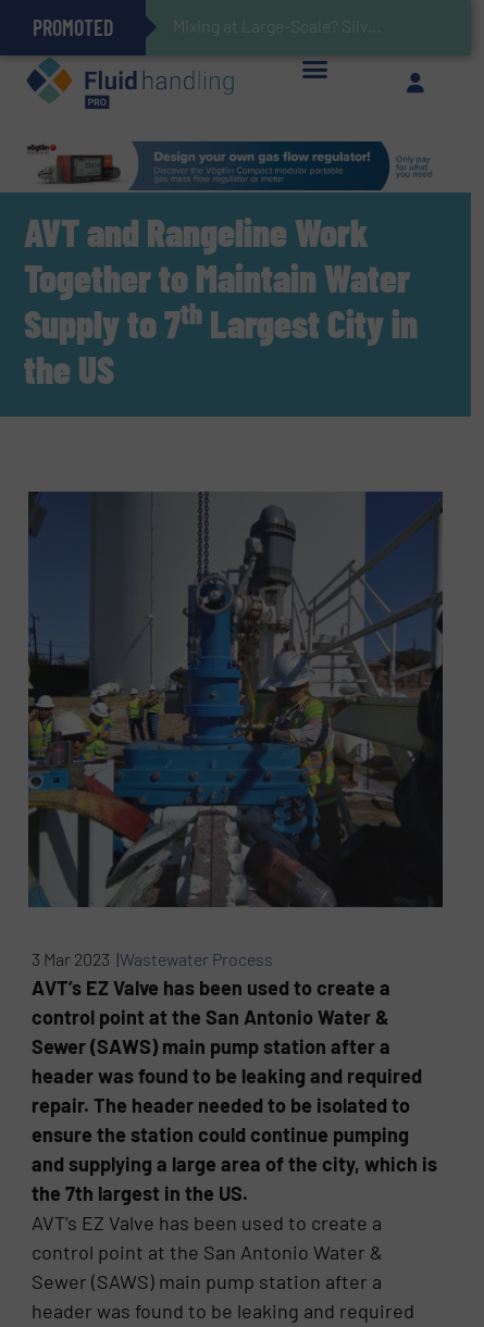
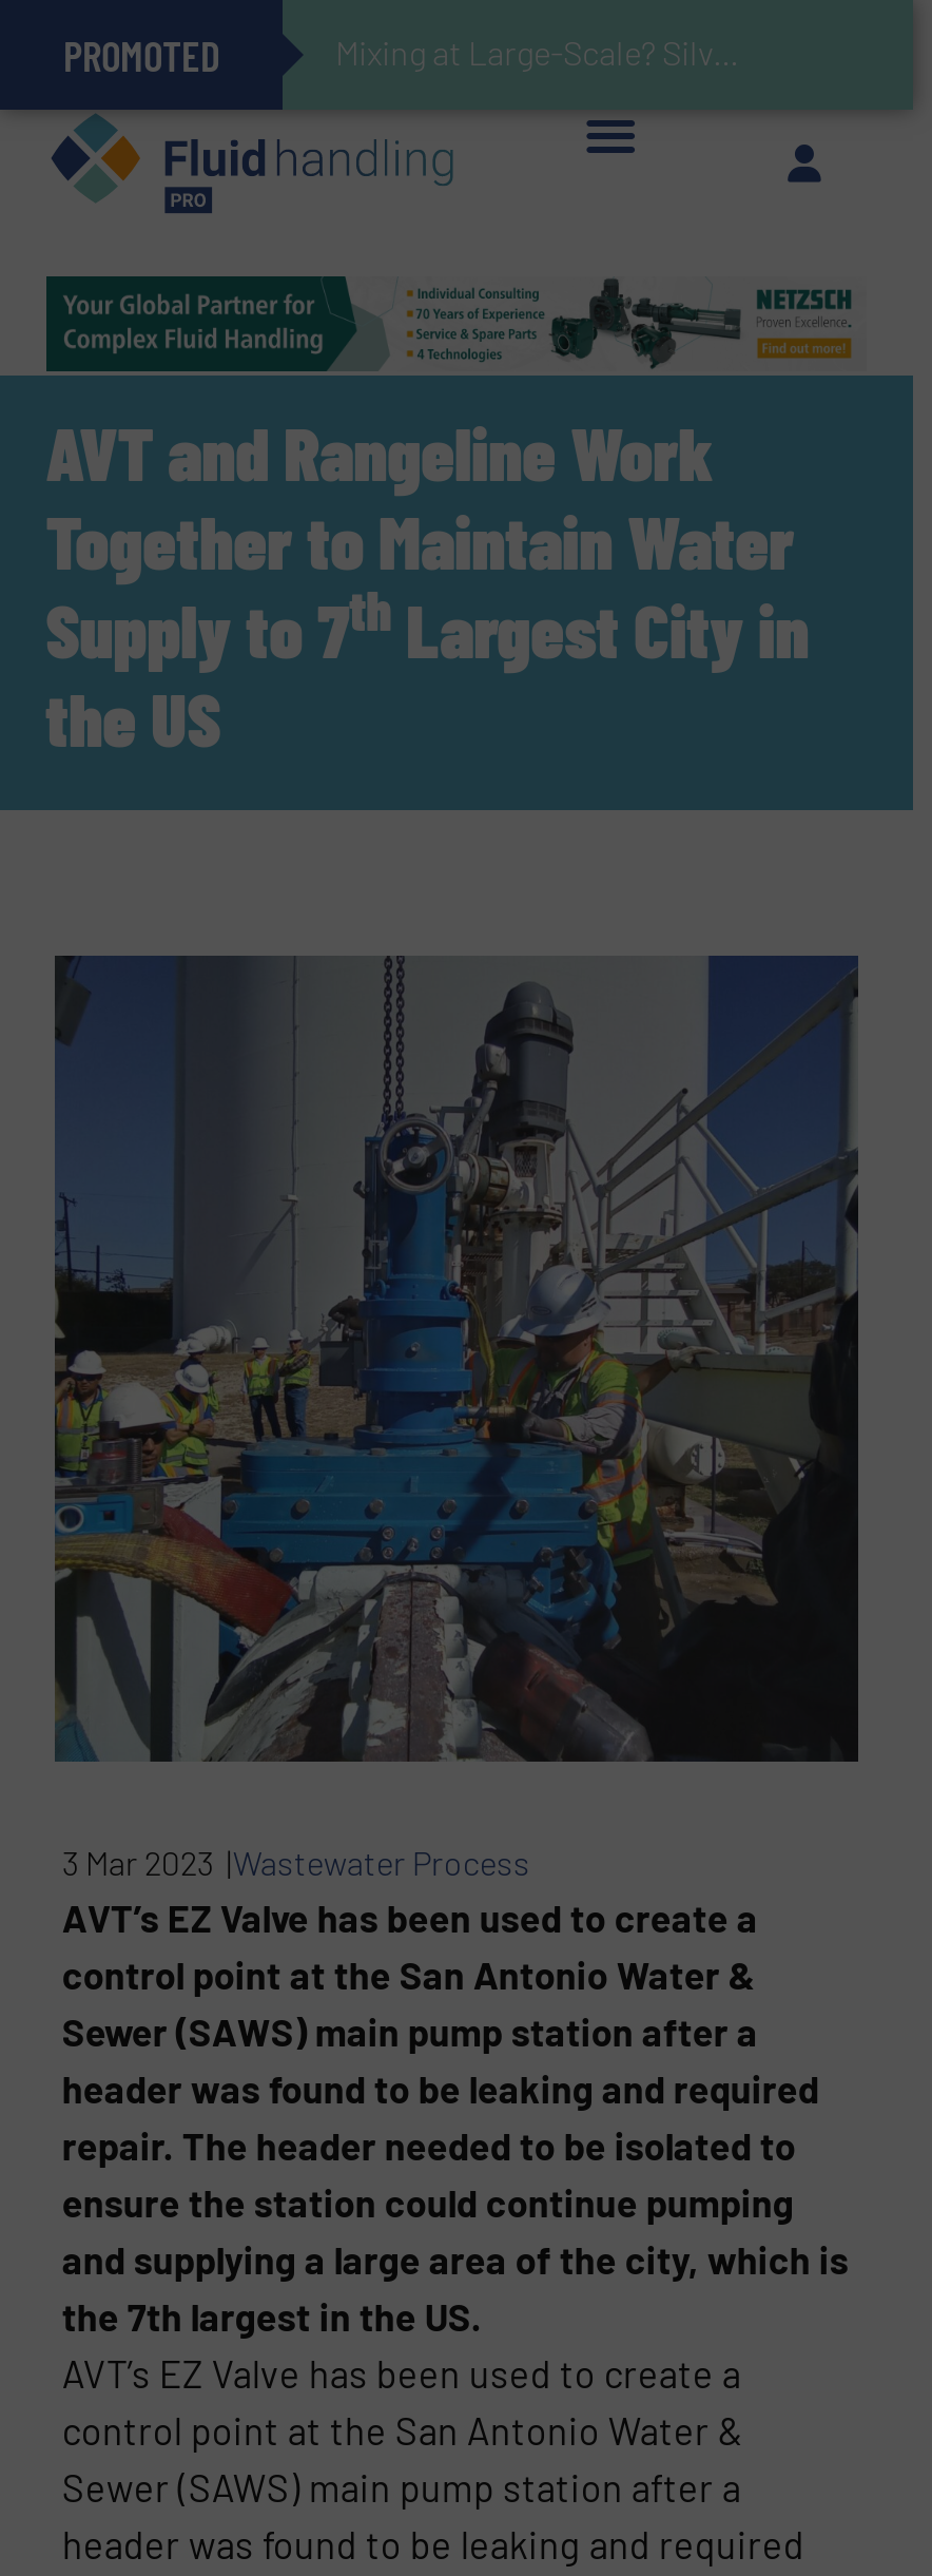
- [image]
+ [image]
